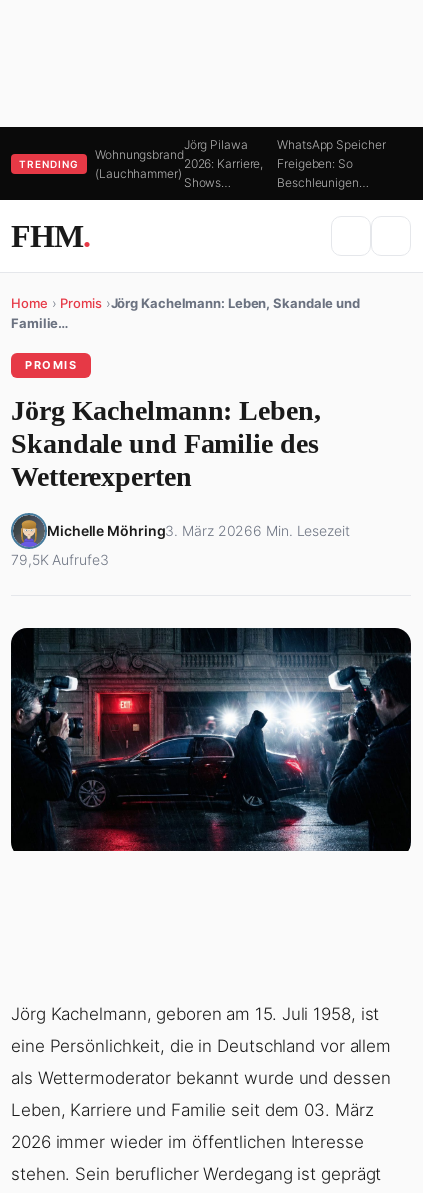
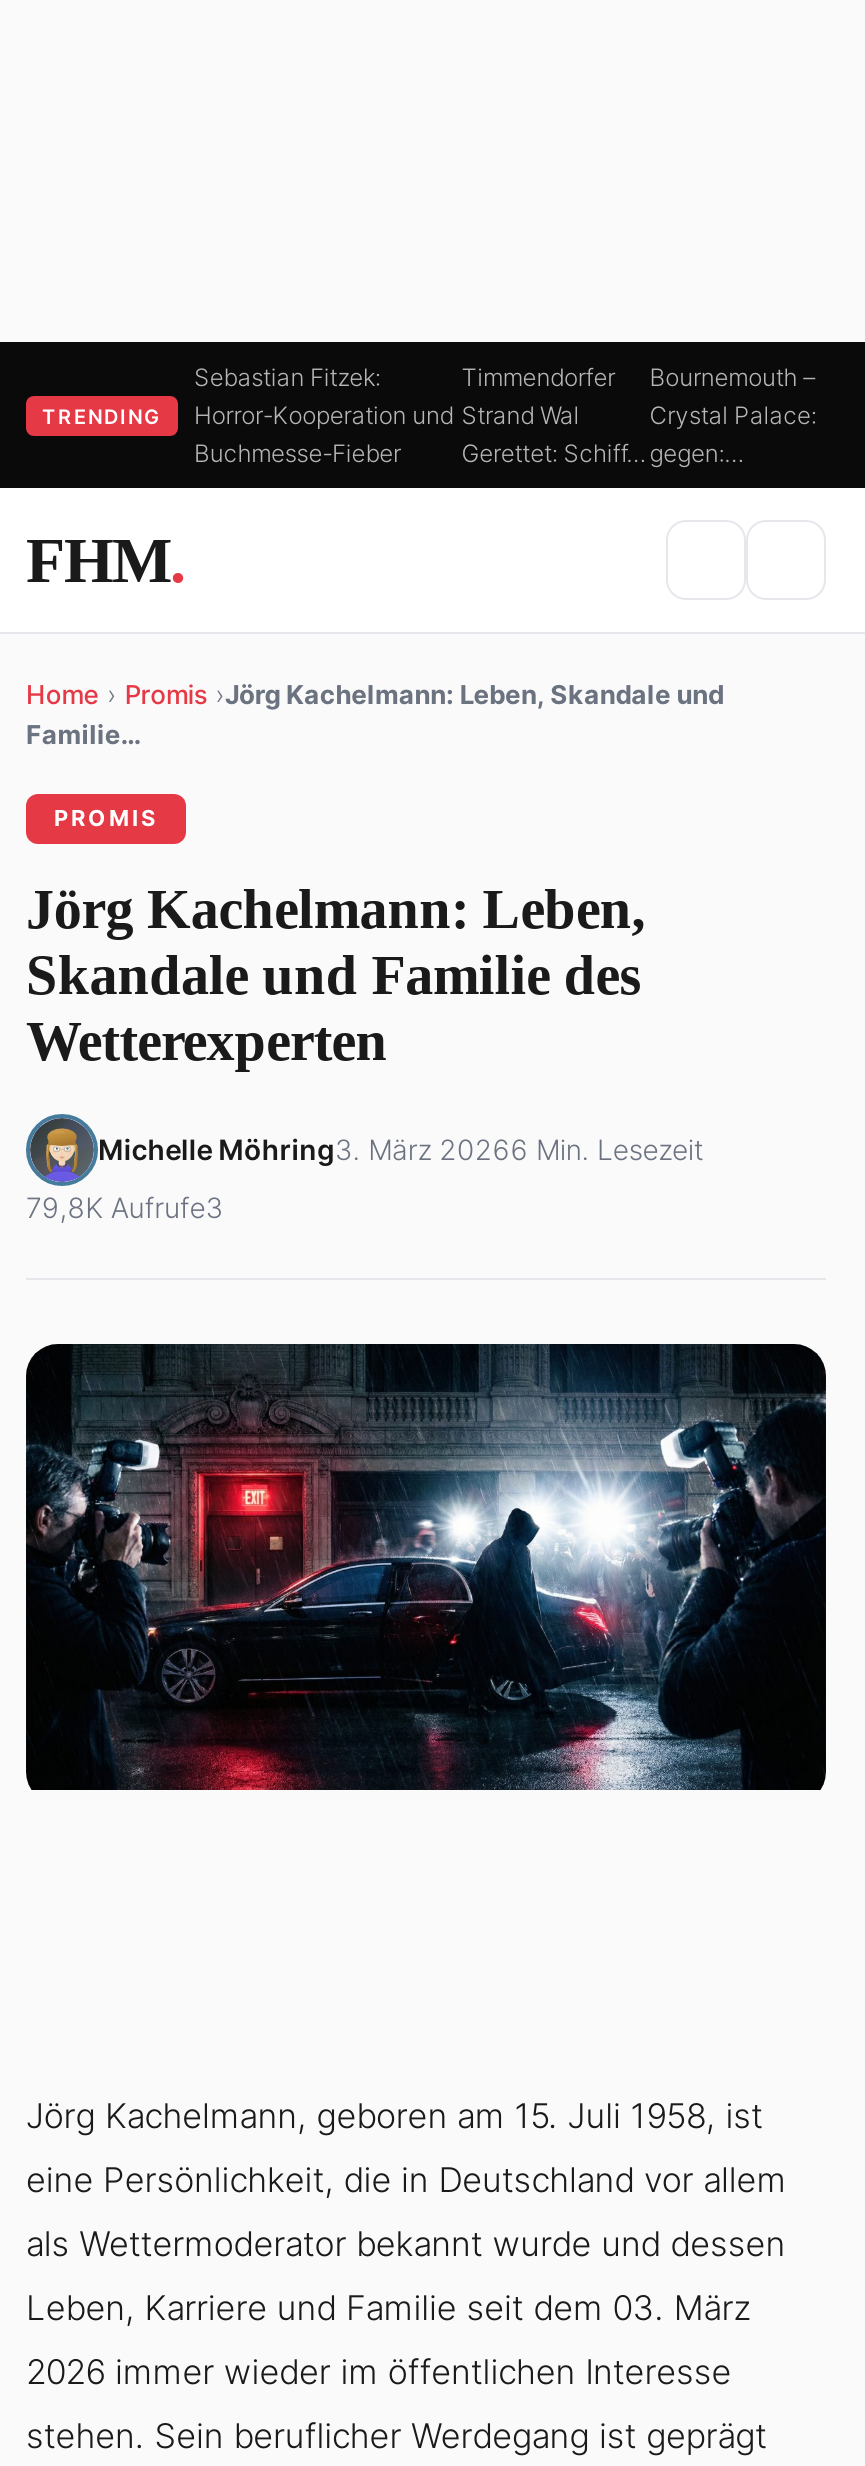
- Jörg Pilawa
- 2026: Karriere,
- Shows…
+ Timmendorfer
+ Strand Wal
+ Gerettet: Schiff…

- WhatsApp Speicher
- Freigeben: So
- Beschleunigen…
+ Bournemouth –
+ Crystal Palace:
+ gegen:…

- Wohnungsbrand
- (Lauchhammer)
+ Sebastian Fitzek:
+ Horror-Kooperation und
+ Buchmesse-Fieber

- 79,5K Aufrufe3
+ 79,8K Aufrufe3
